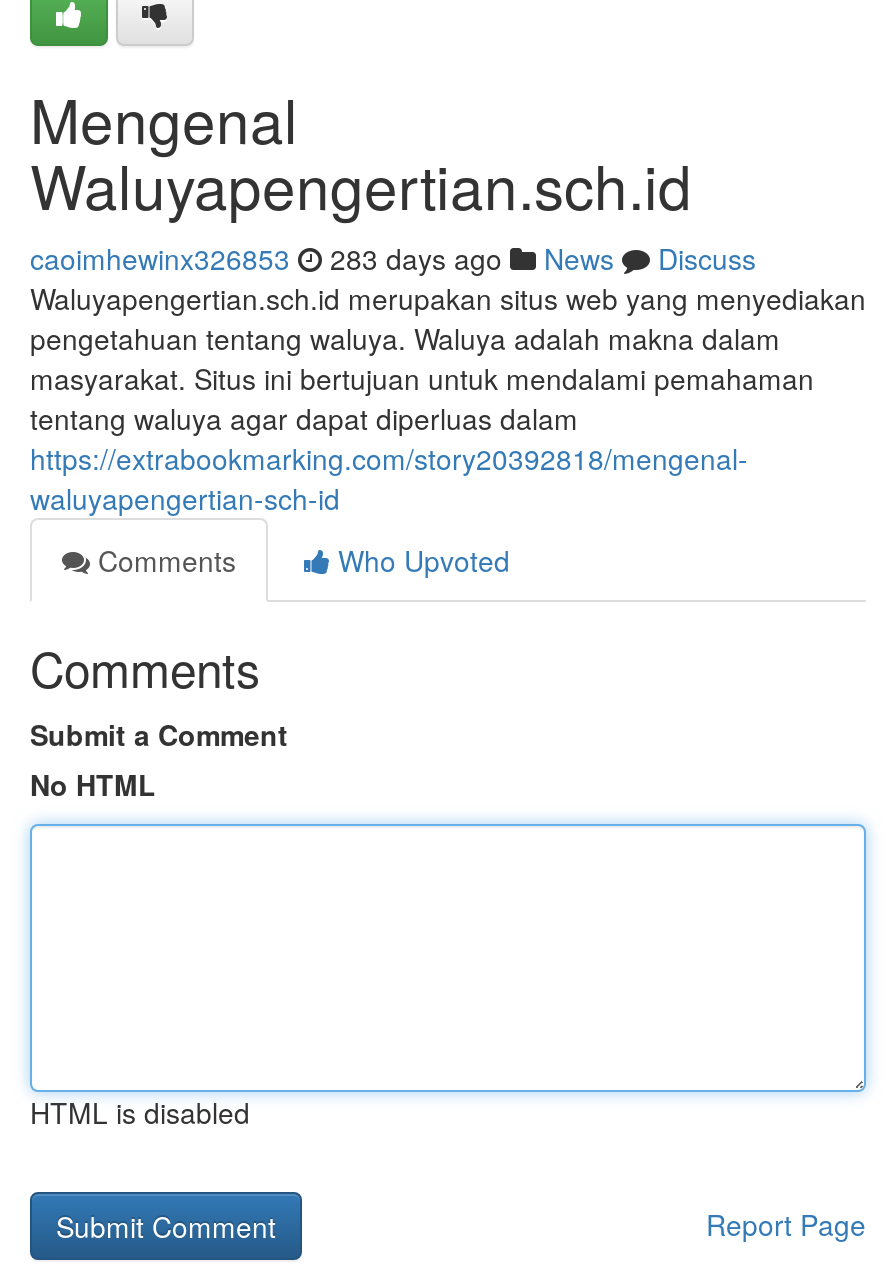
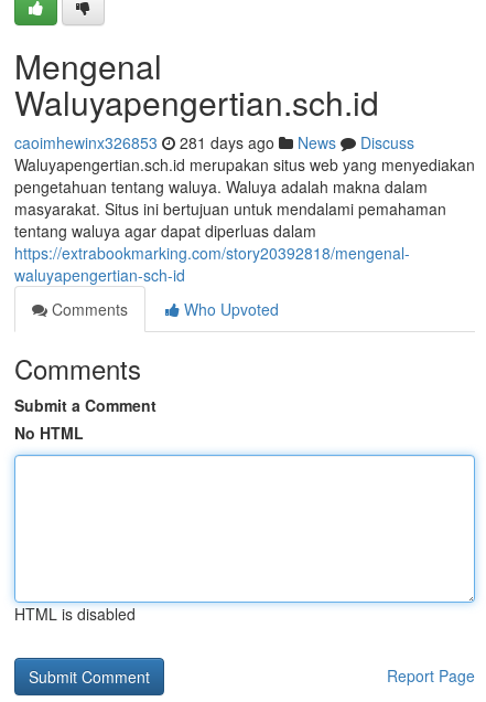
- caoimhewinx326853 283 days ago News Discuss
+ caoimhewinx326853 281 days ago News Discuss
